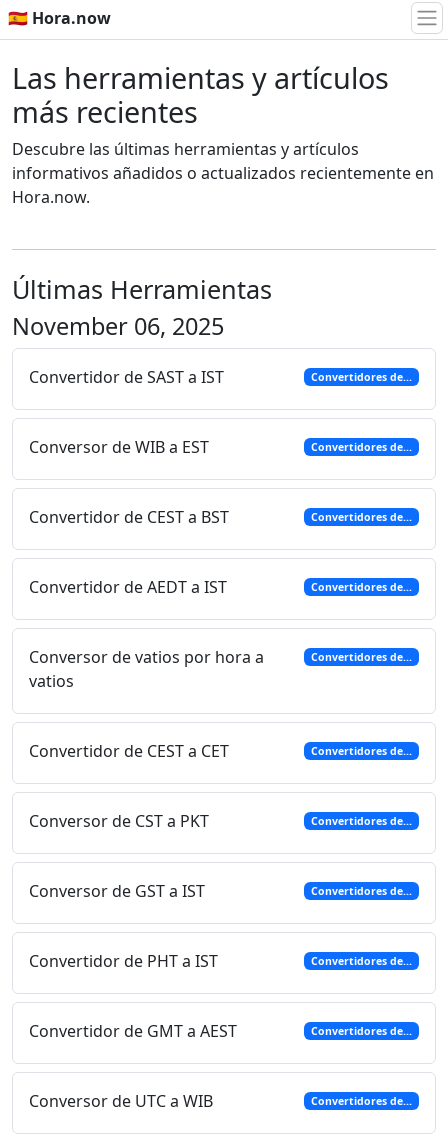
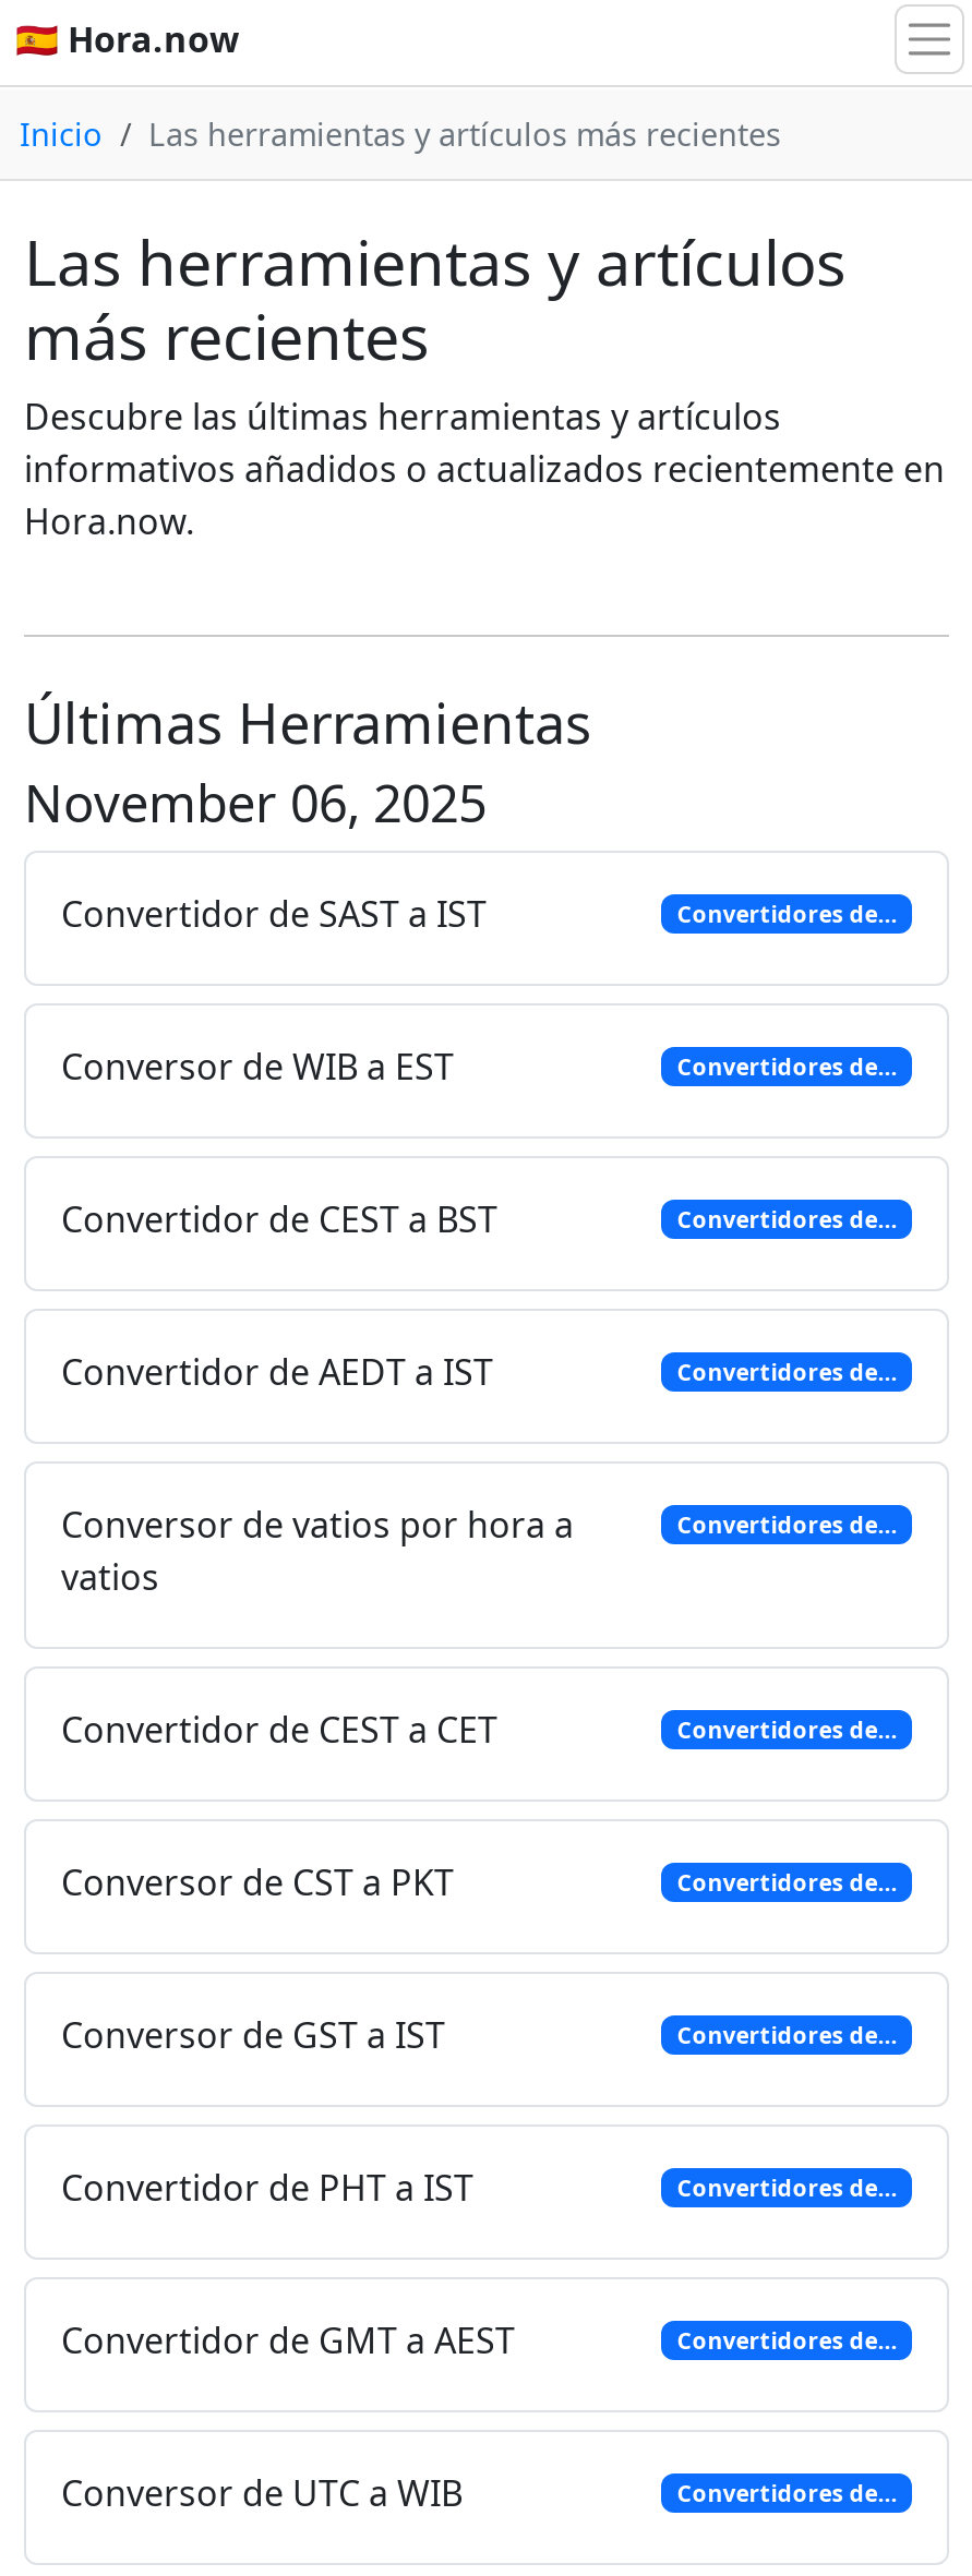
+ Inicio
+ Las herramientas y artículos más recientes
